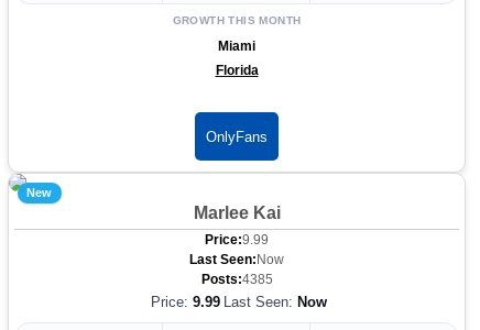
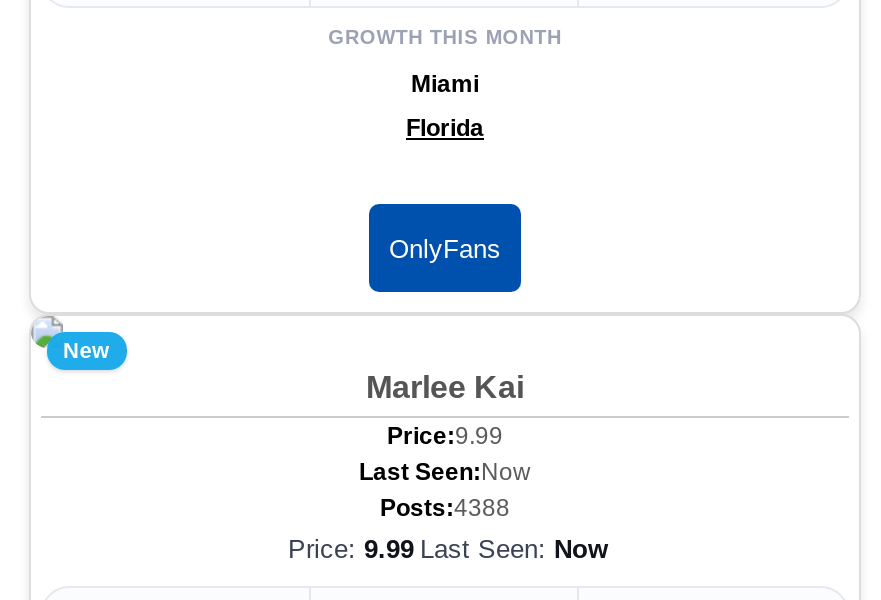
- Posts:4385
+ Posts:4388
